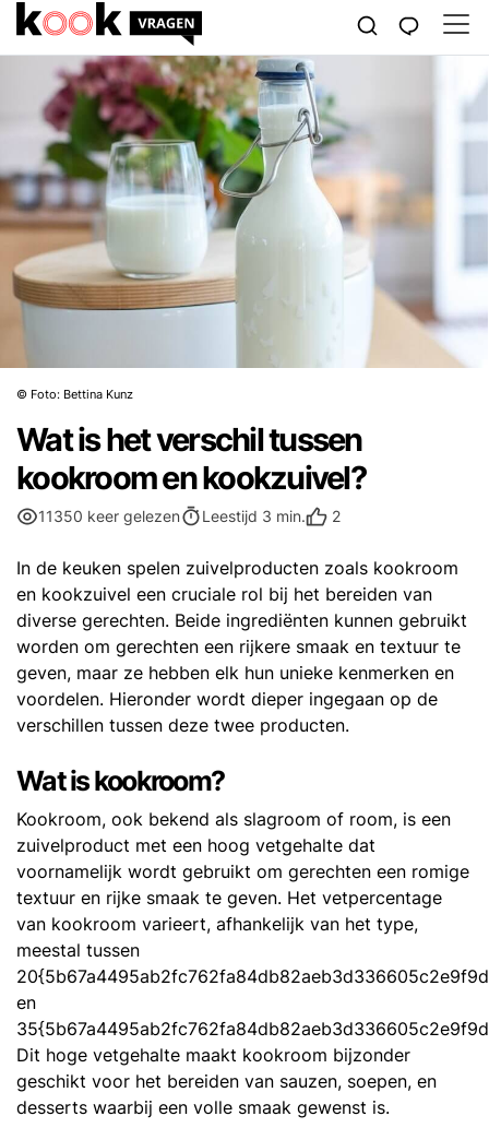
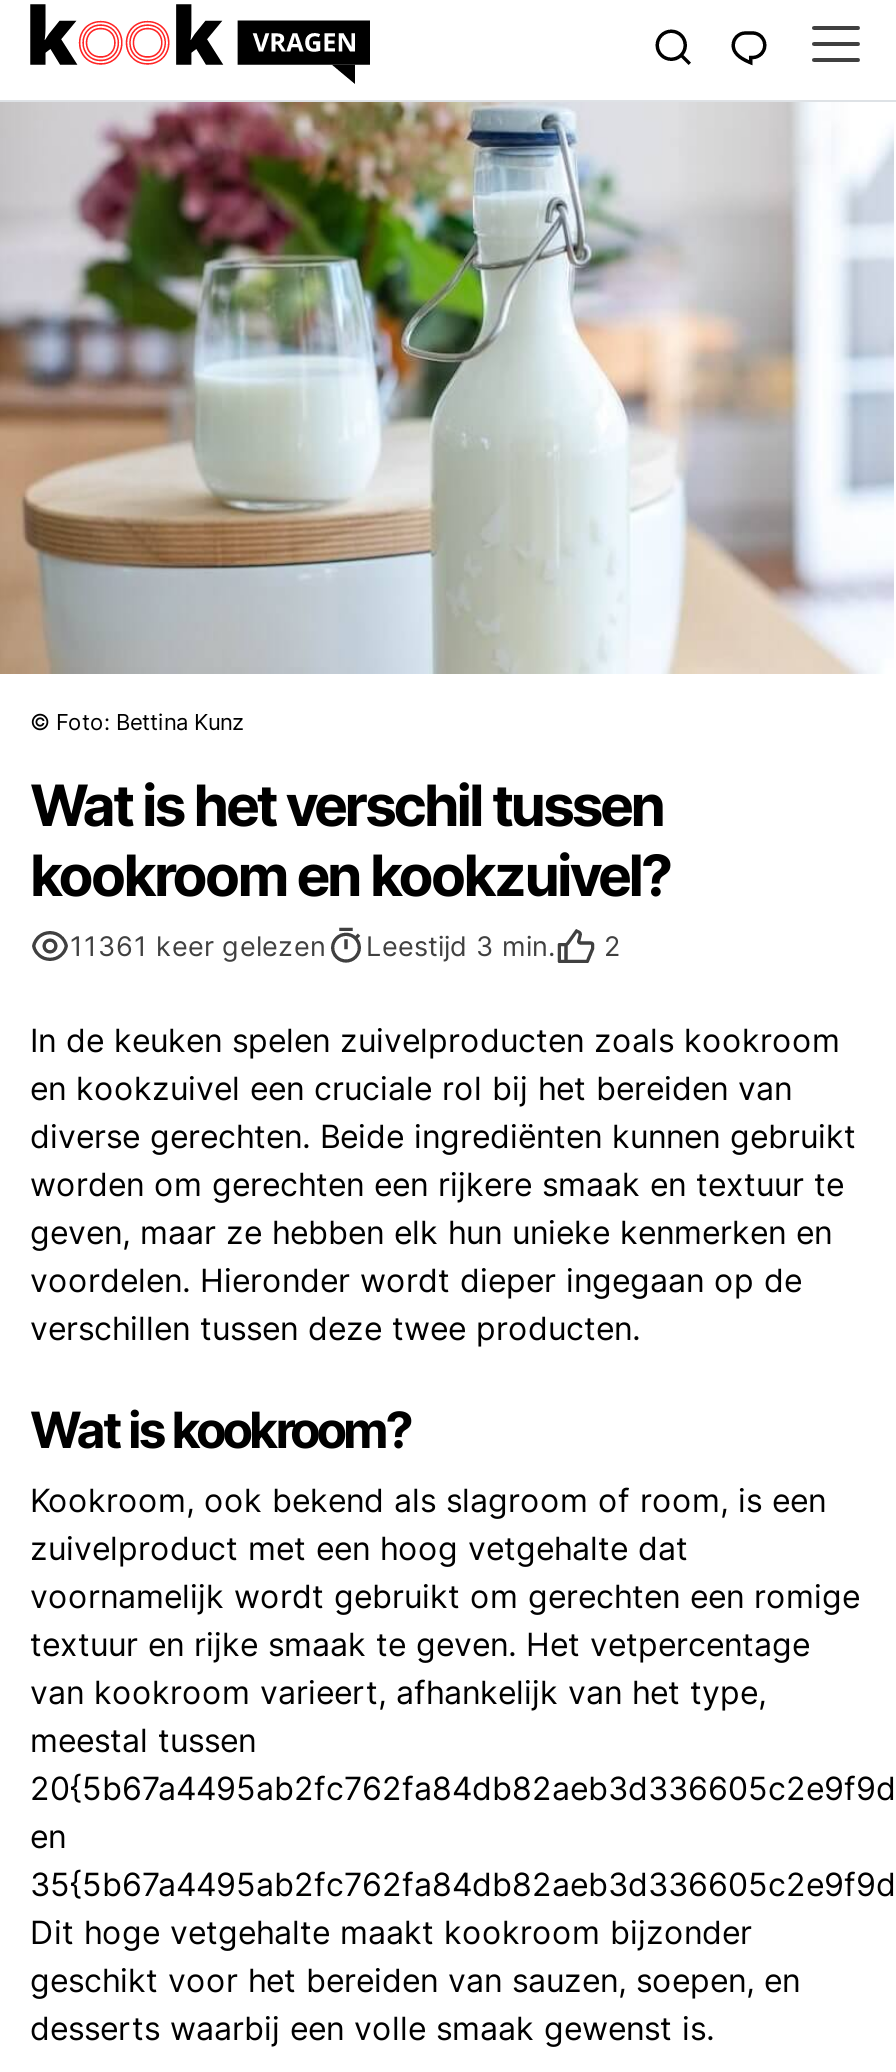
- 11350 keer gelezen Leestijd 3 min. 2
+ 11361 keer gelezen Leestijd 3 min. 2
